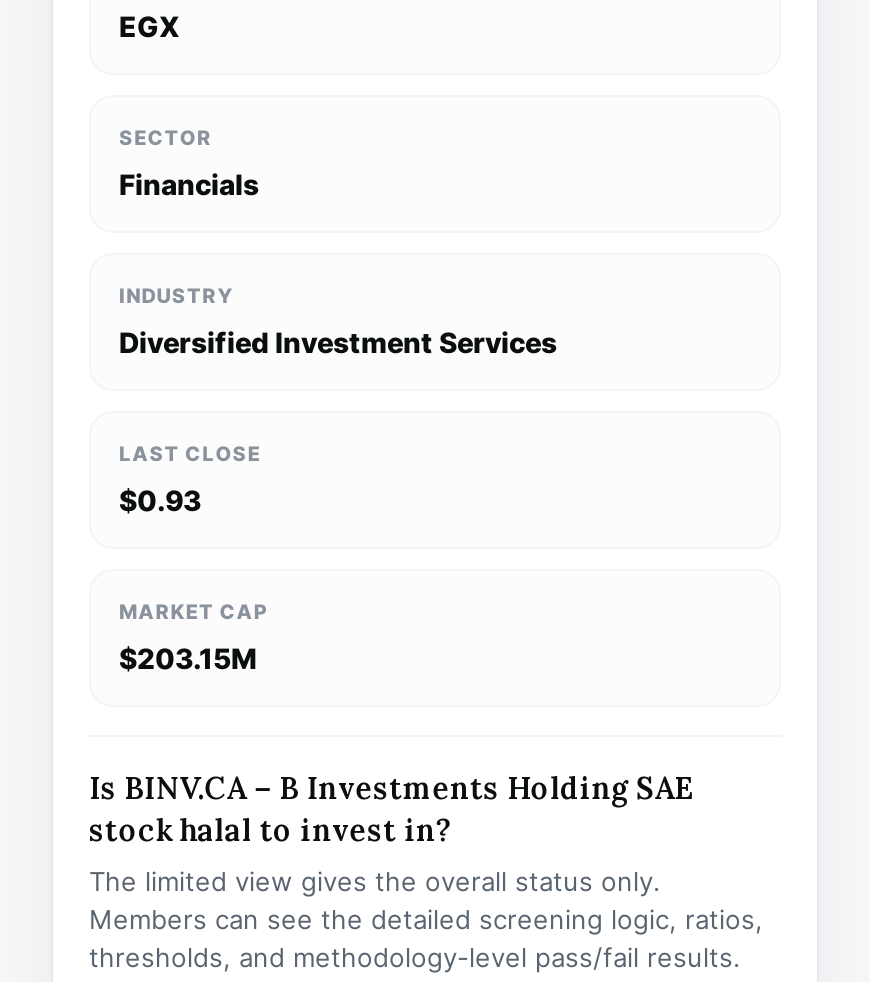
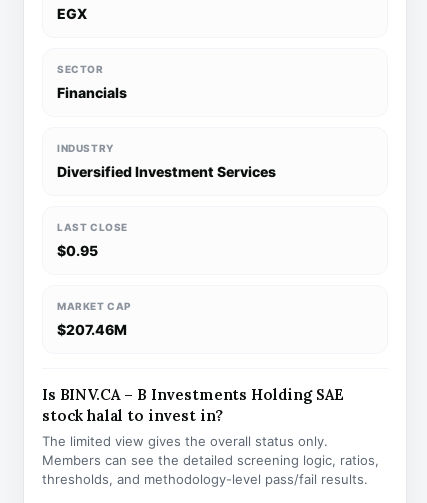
- $0.93
+ $0.95

- $203.15M
+ $207.46M
